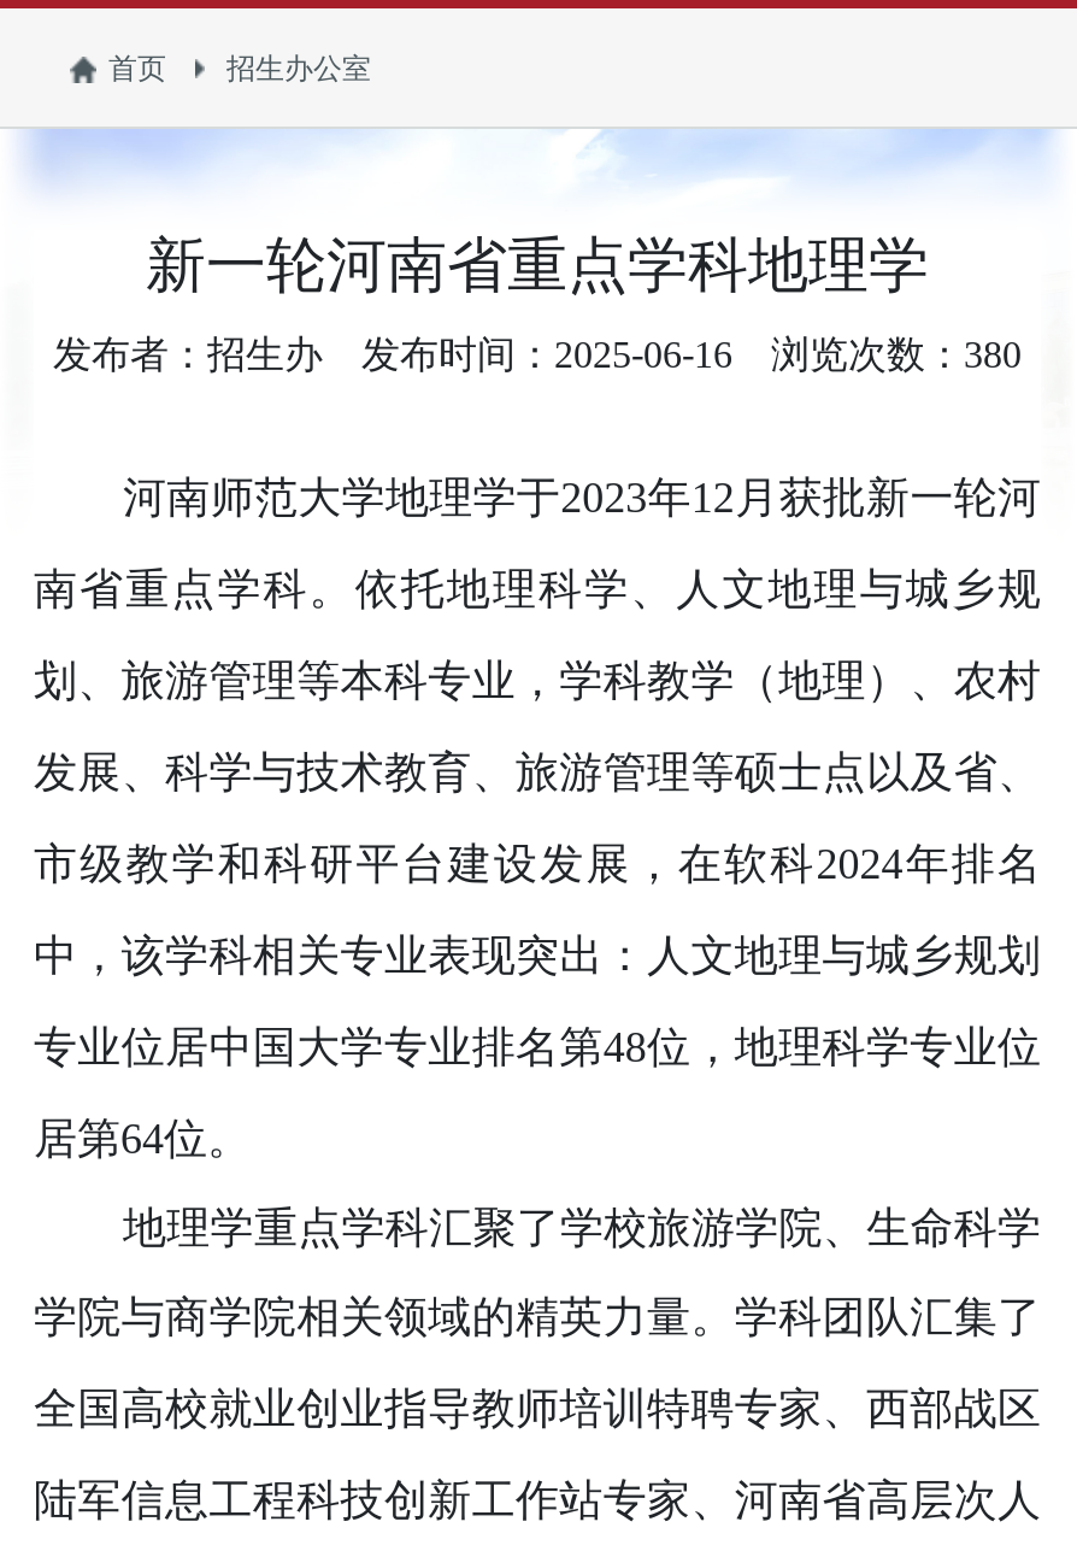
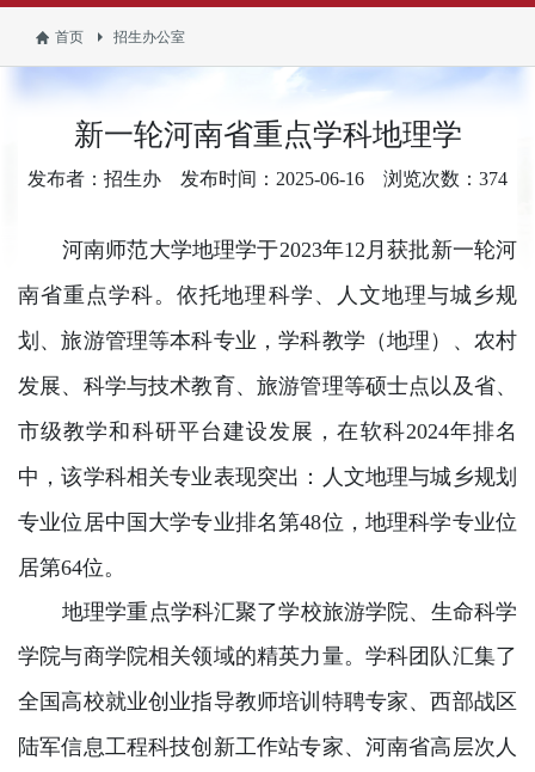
- 发布者：招生办 发布时间：2025-06-16 浏览次数：380
+ 发布者：招生办 发布时间：2025-06-16 浏览次数：374
